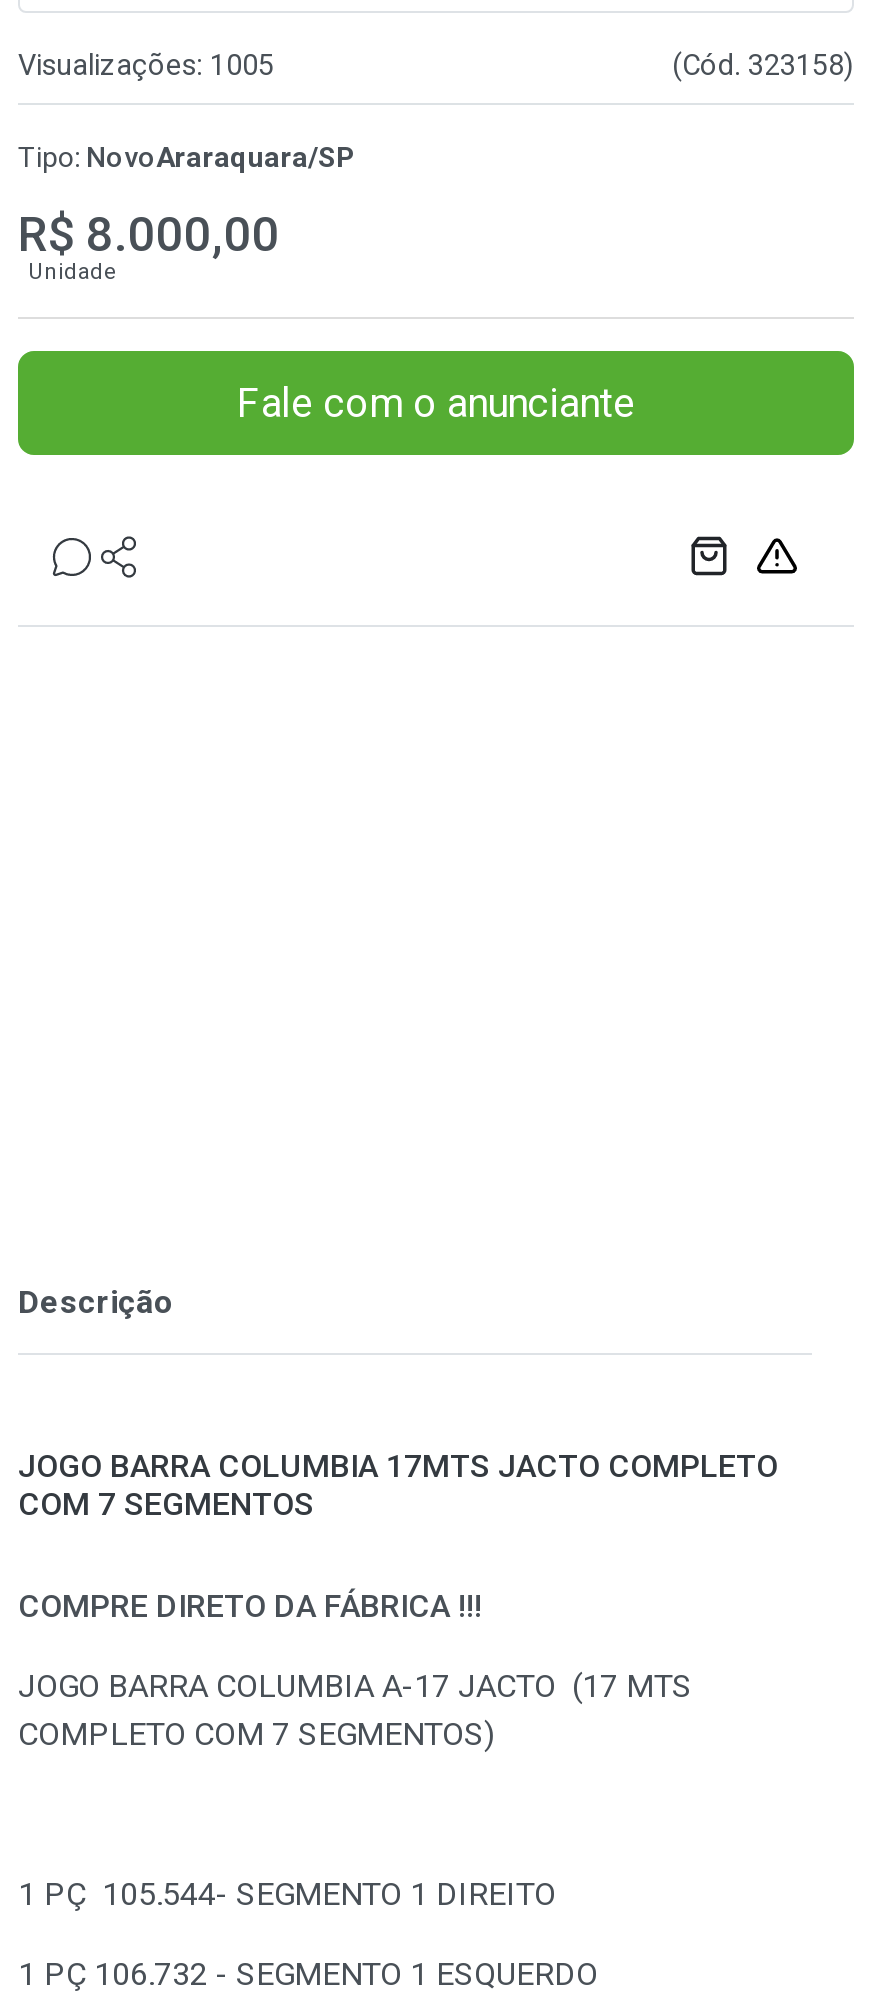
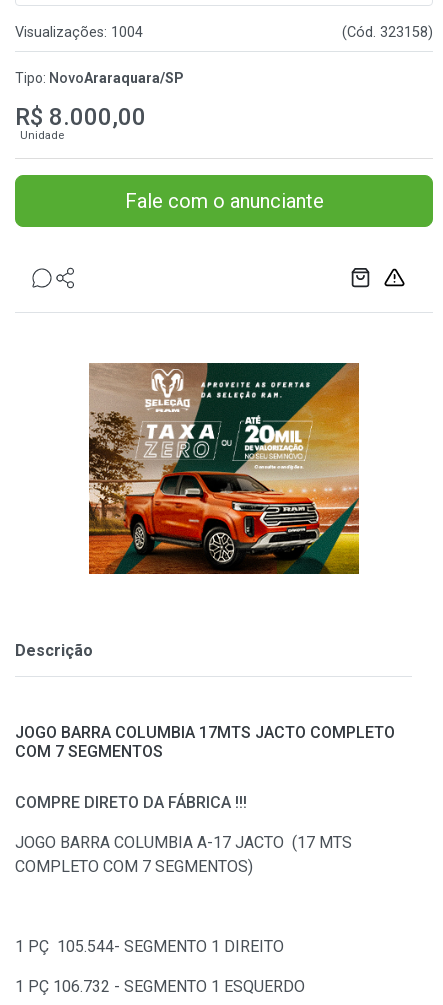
- Visualizações: 1005
+ Visualizações: 1004

+ [image]
